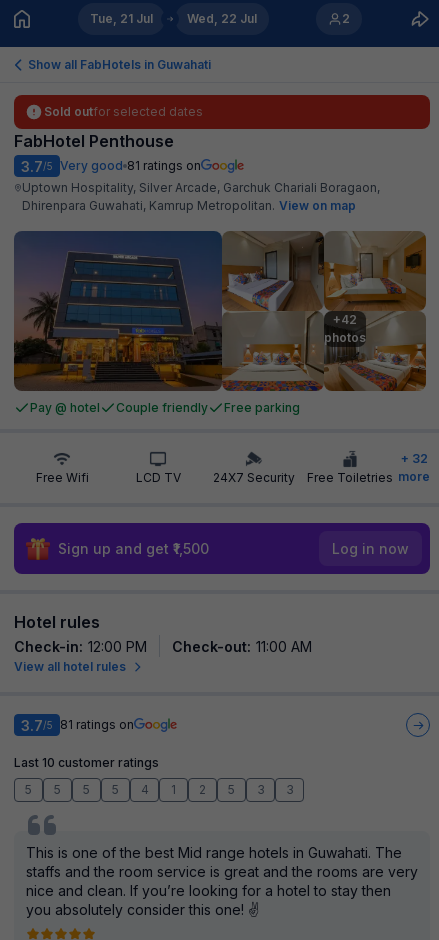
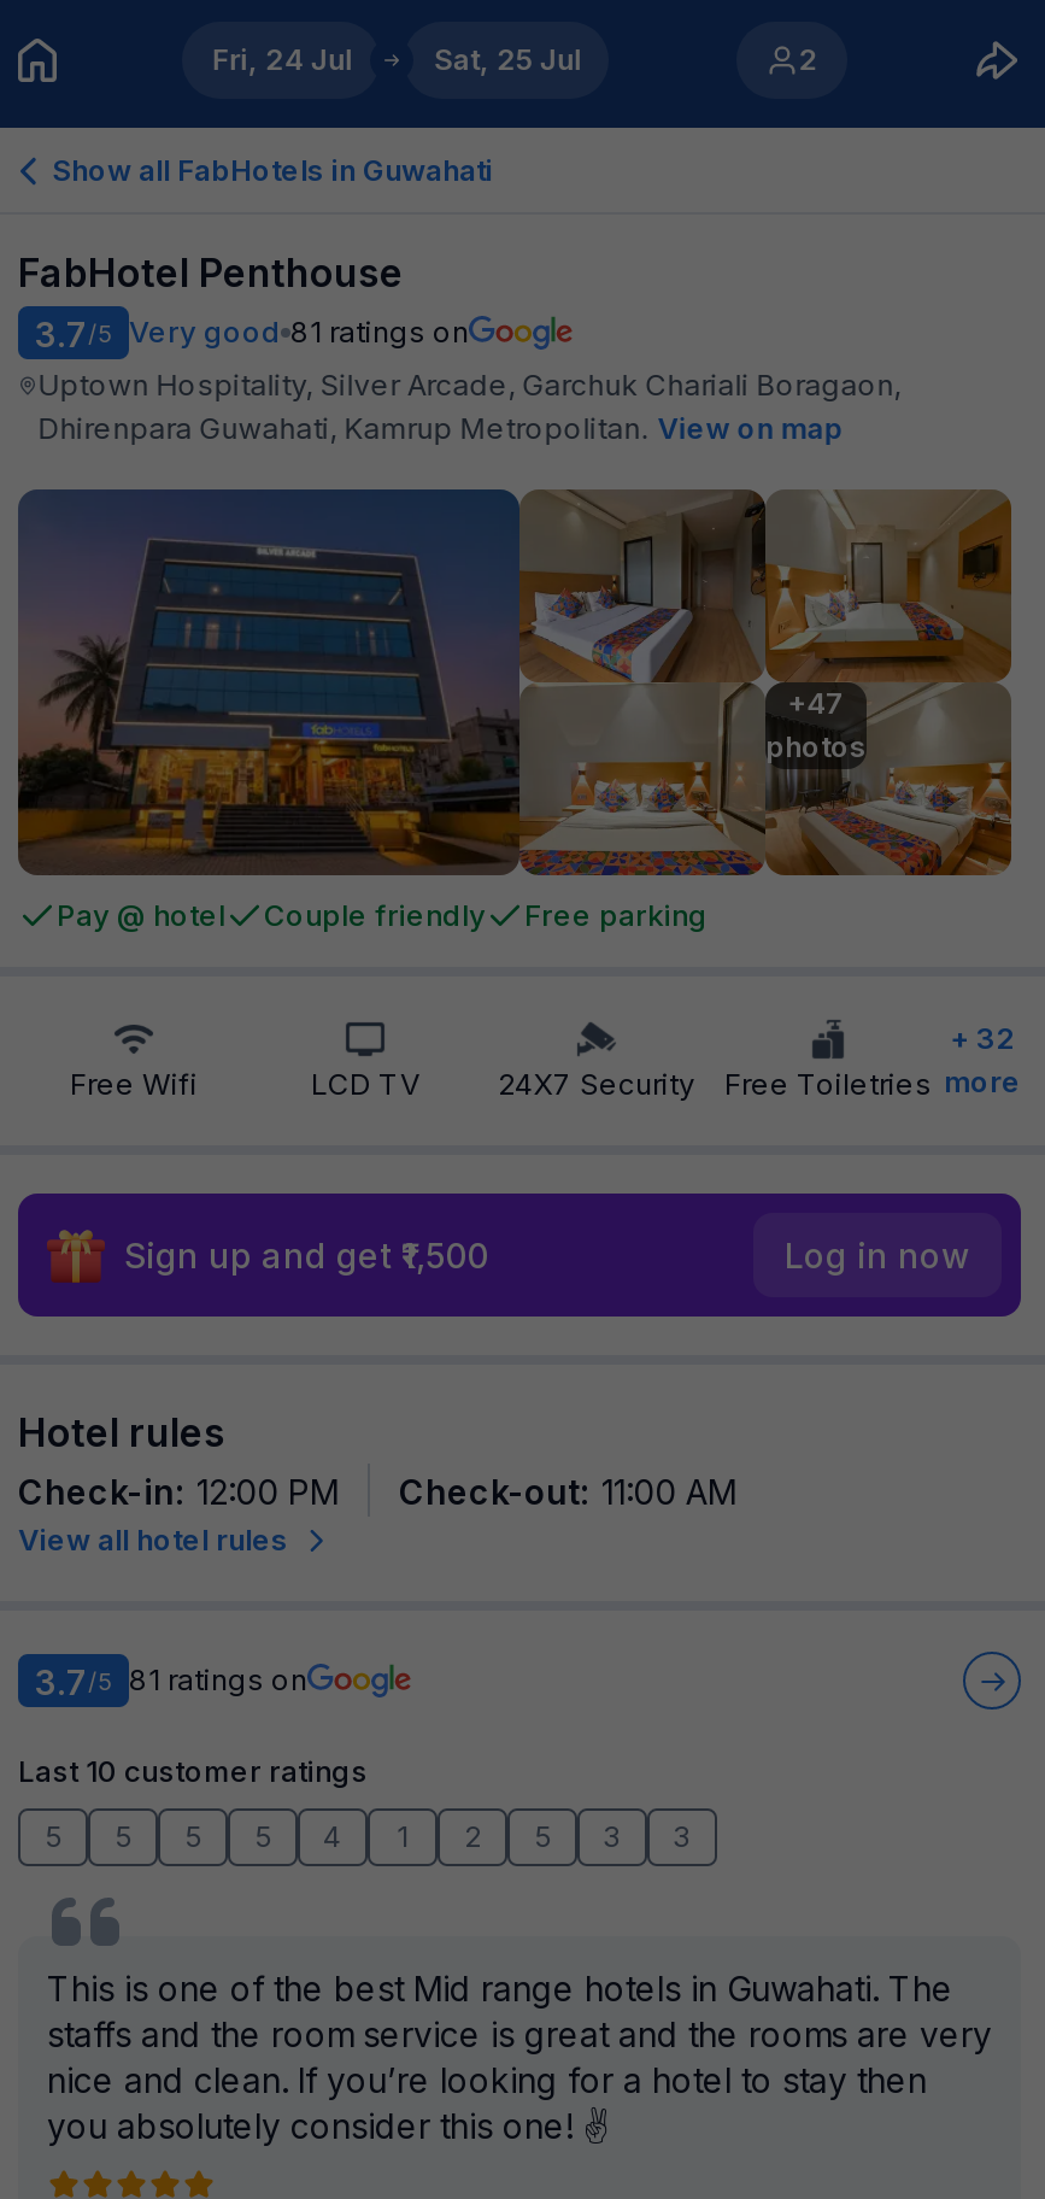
- Tue, 21 Jul
+ Fri, 24 Jul

- Wed, 22 Jul
+ Sat, 25 Jul

- Sold outfor selected dates

- +42
+ +47
